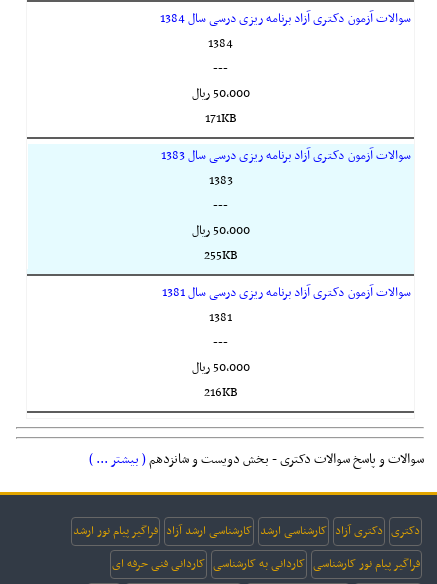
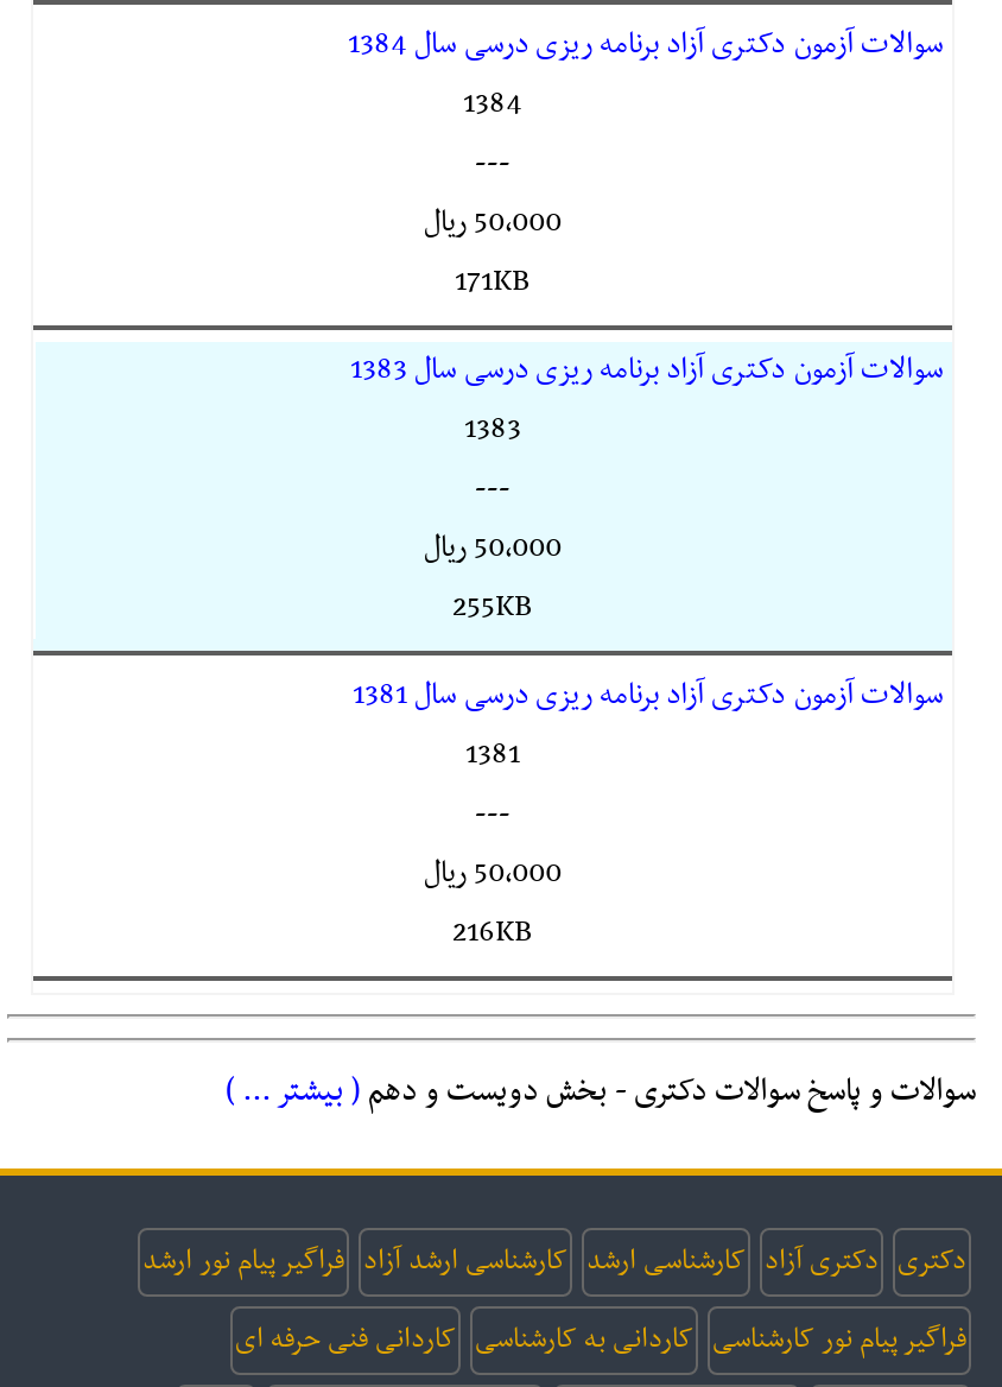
- سوالات و پاسخ سوالات دکتری - بخش دویست و شانزدهم ( بیشتر ... )
+ سوالات و پاسخ سوالات دکتری - بخش دویست و دهم ( بیشتر ... )
